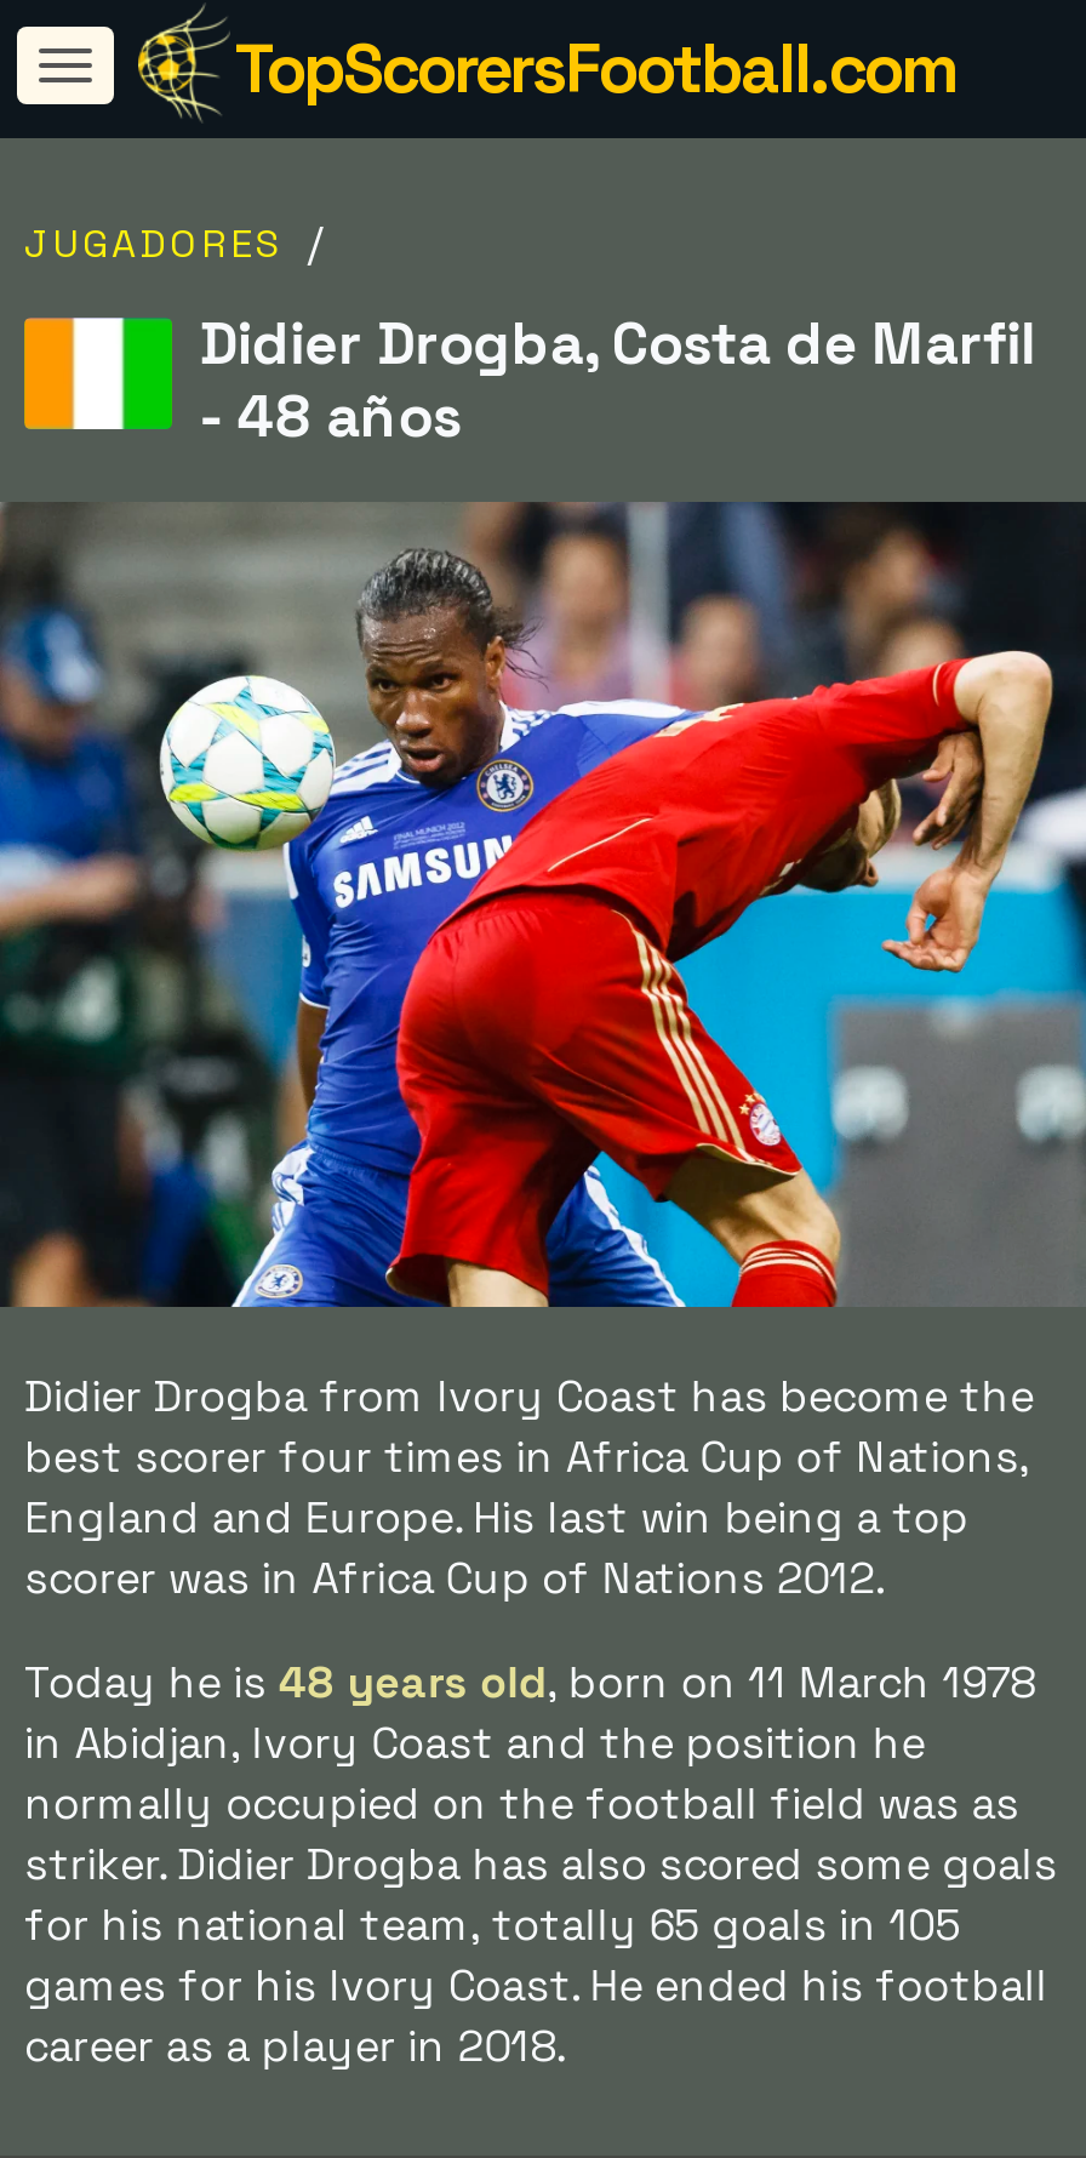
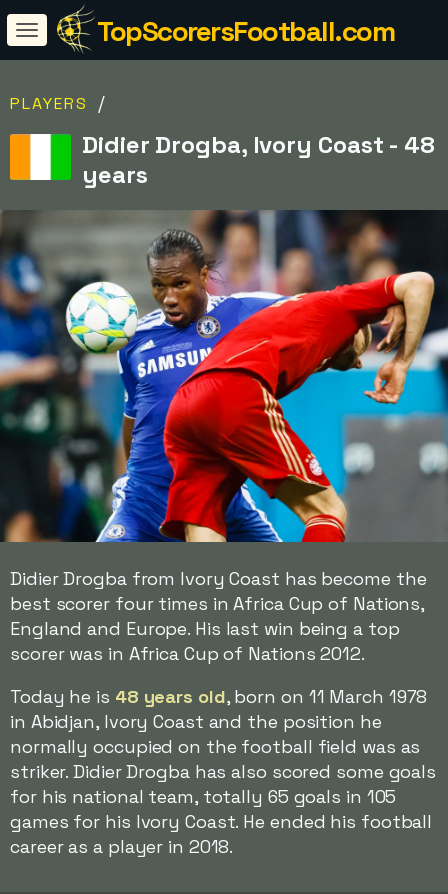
- JUGADORES /
+ PLAYERS /

- Didier Drogba, Costa de Marfil
- - 48 años
+ Didier Drogba, Ivory Coast - 48
+ years
